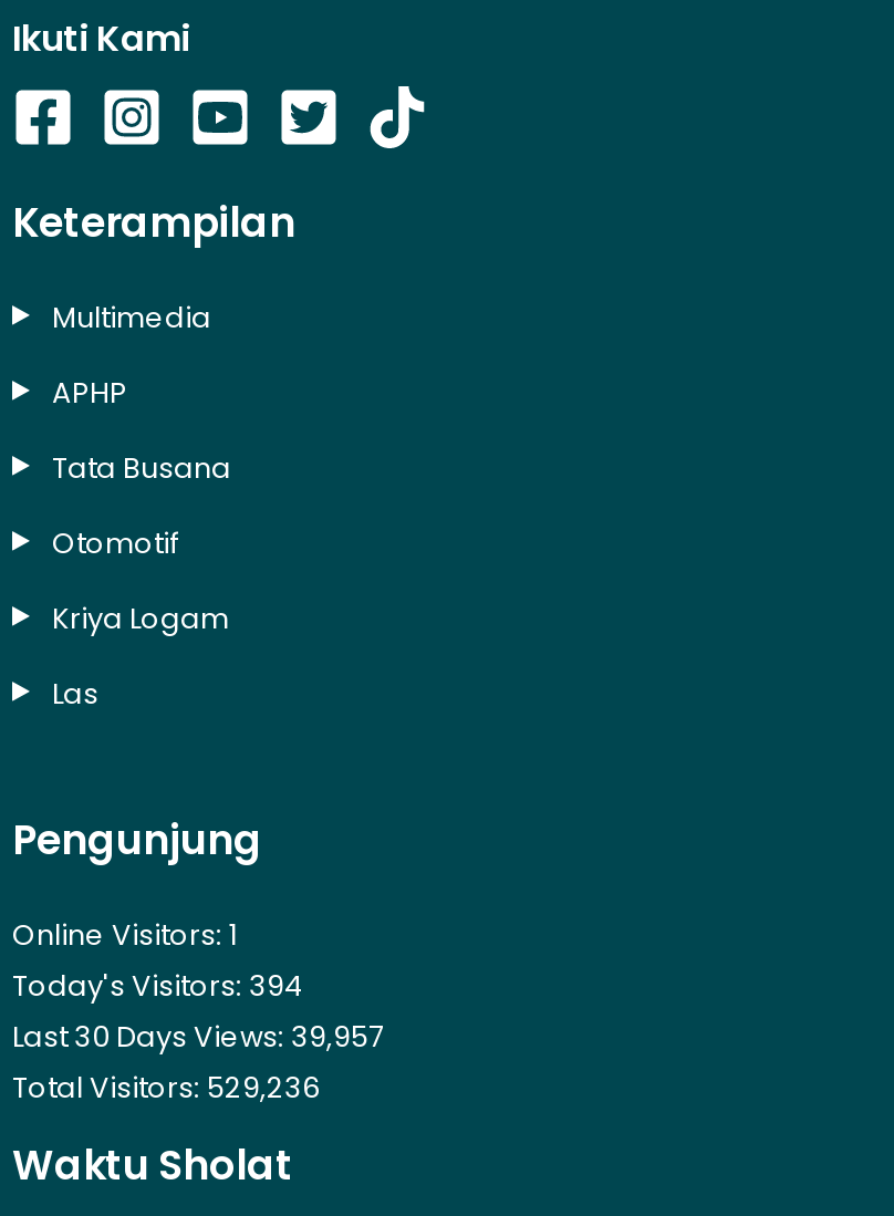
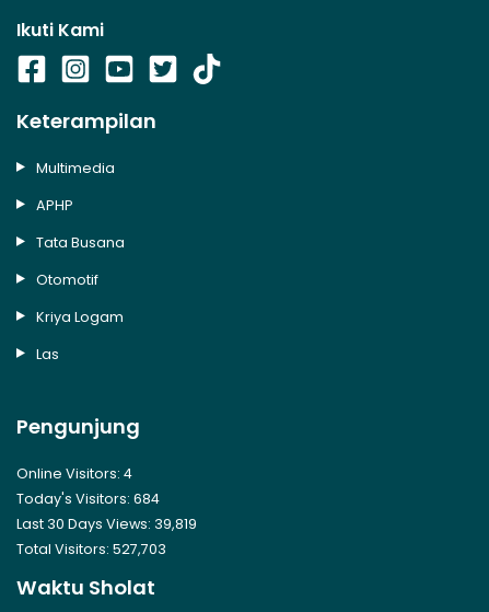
- Online Visitors: 1
+ Online Visitors: 4

- Today's Visitors: 394
+ Today's Visitors: 684

- Last 30 Days Views: 39,957
+ Last 30 Days Views: 39,819

- Total Visitors: 529,236
+ Total Visitors: 527,703
